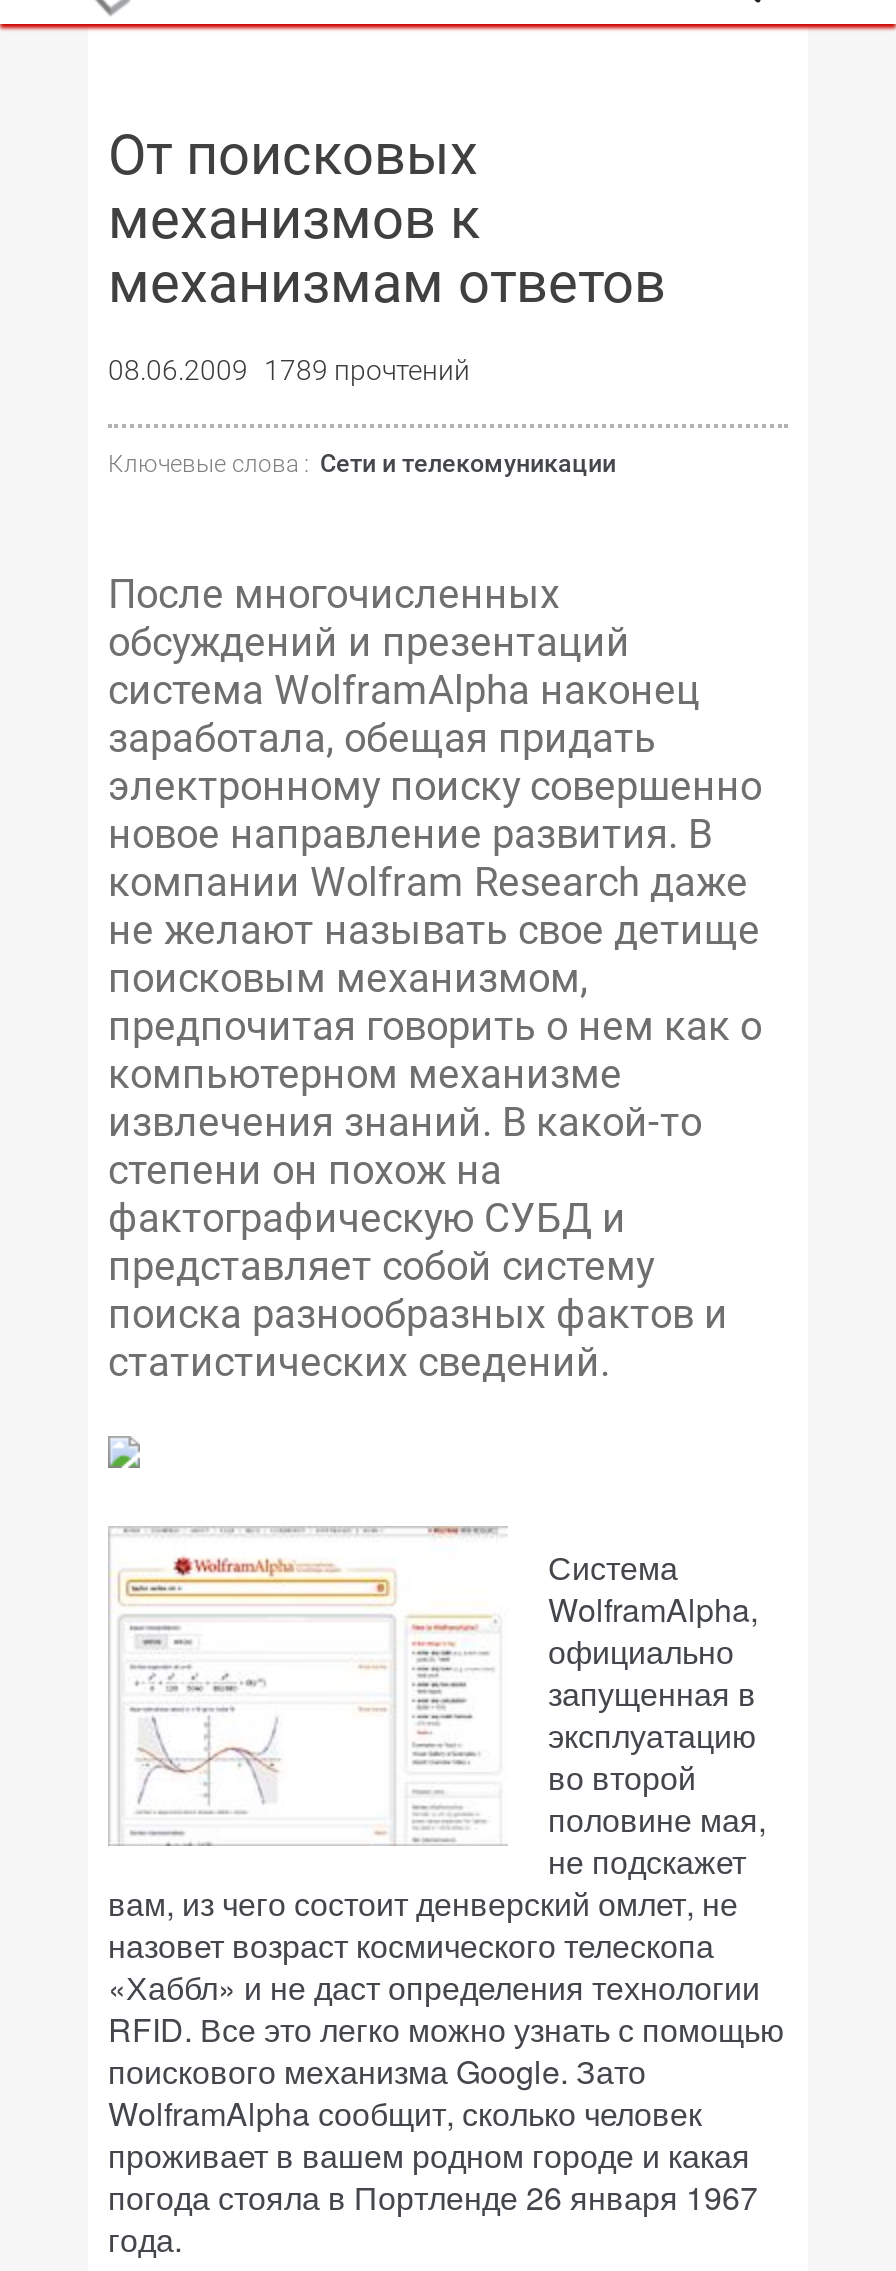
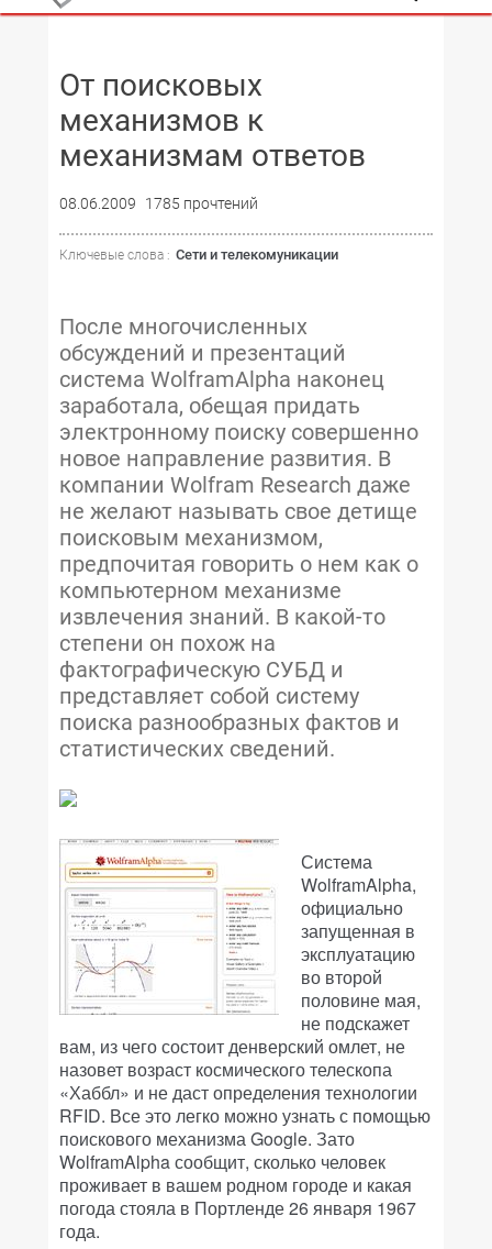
- 08.06.2009 1789 прочтений
+ 08.06.2009 1785 прочтений
